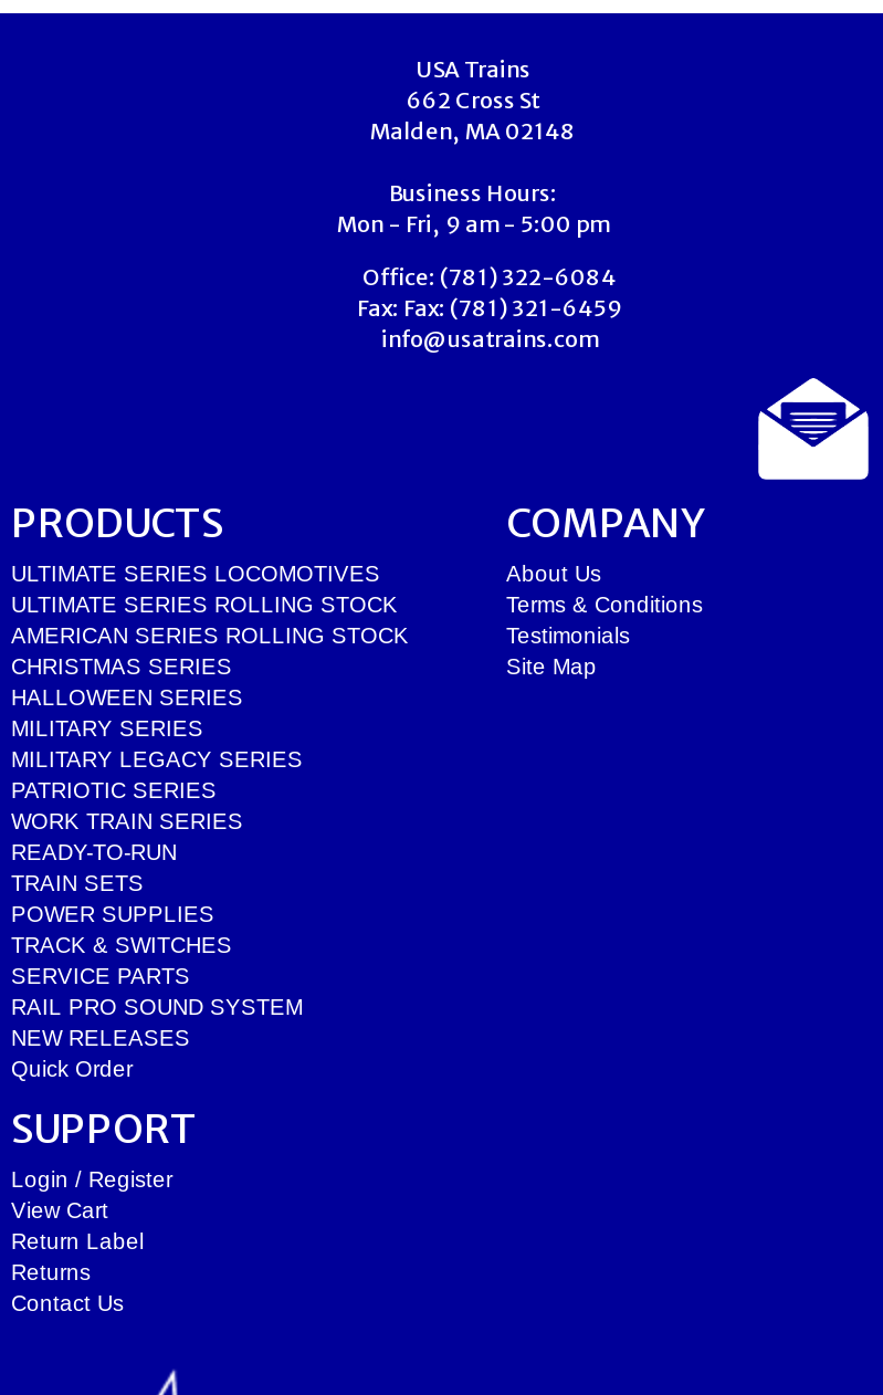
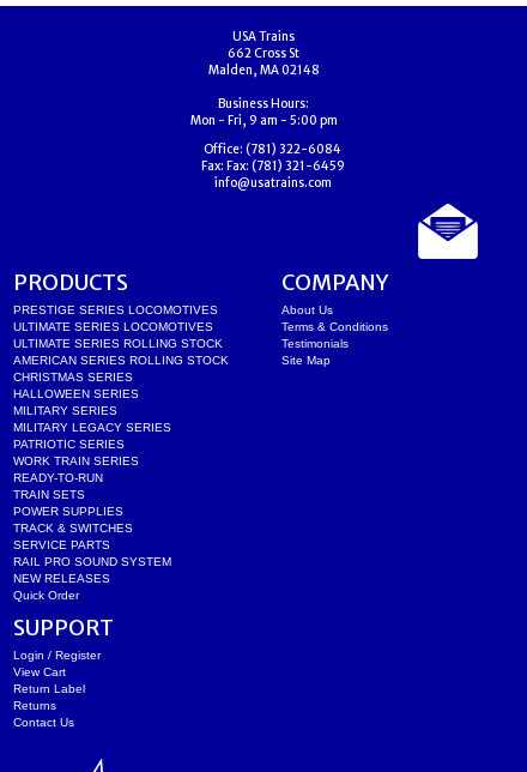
+ PRESTIGE SERIES LOCOMOTIVES
